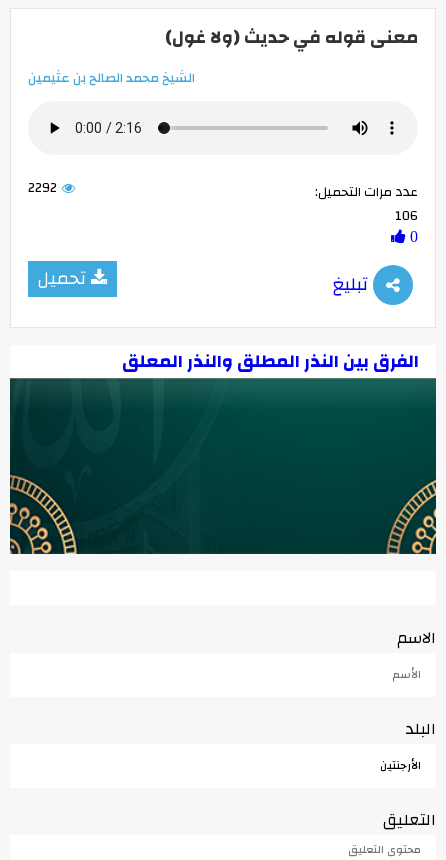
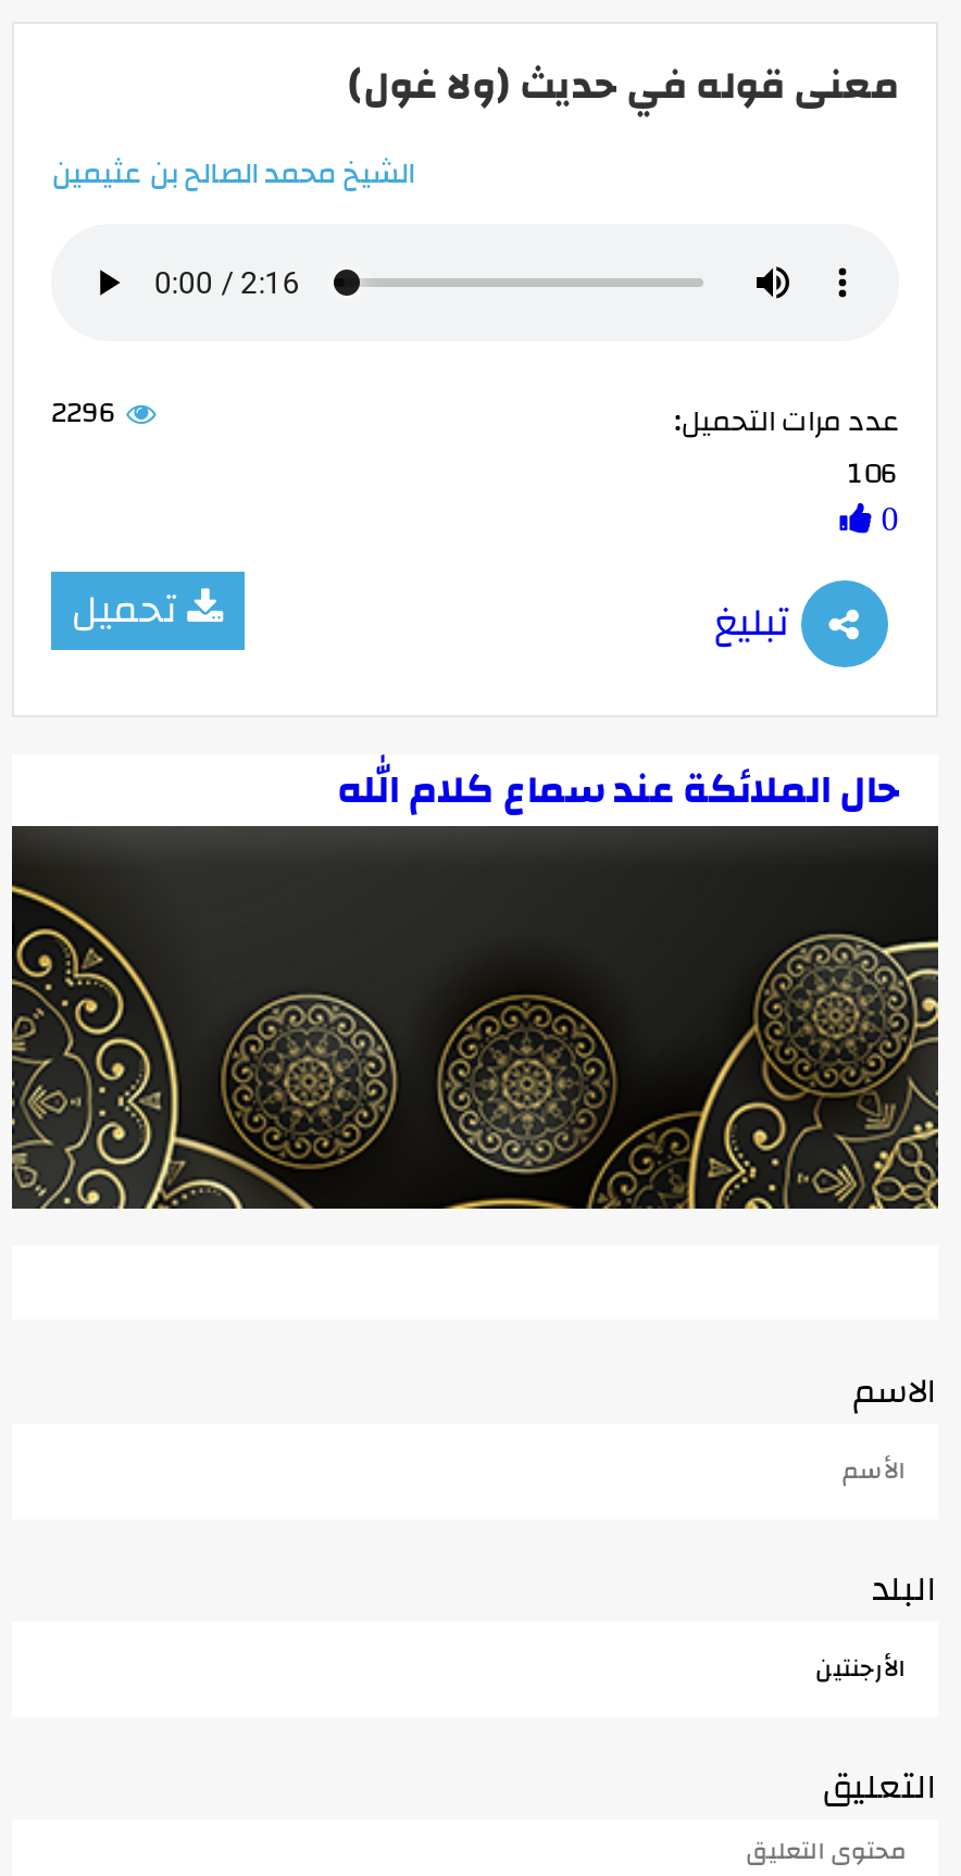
- 2292
+ 2296

- [image]
- الفرق بين النذر المطلق والنذر المعلق
+ [image]
+ حال الملائكة عند سماع كلام الله
